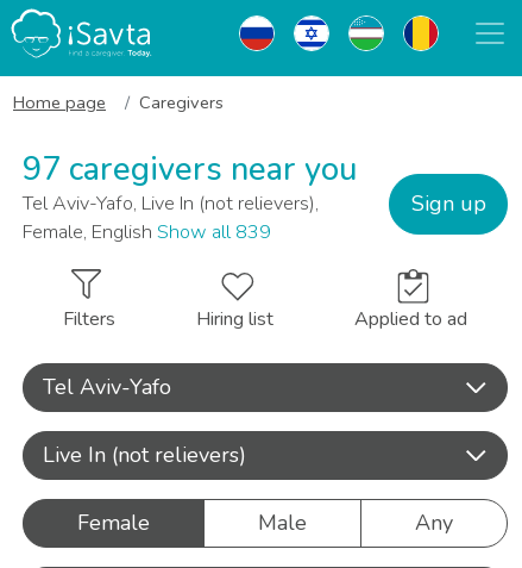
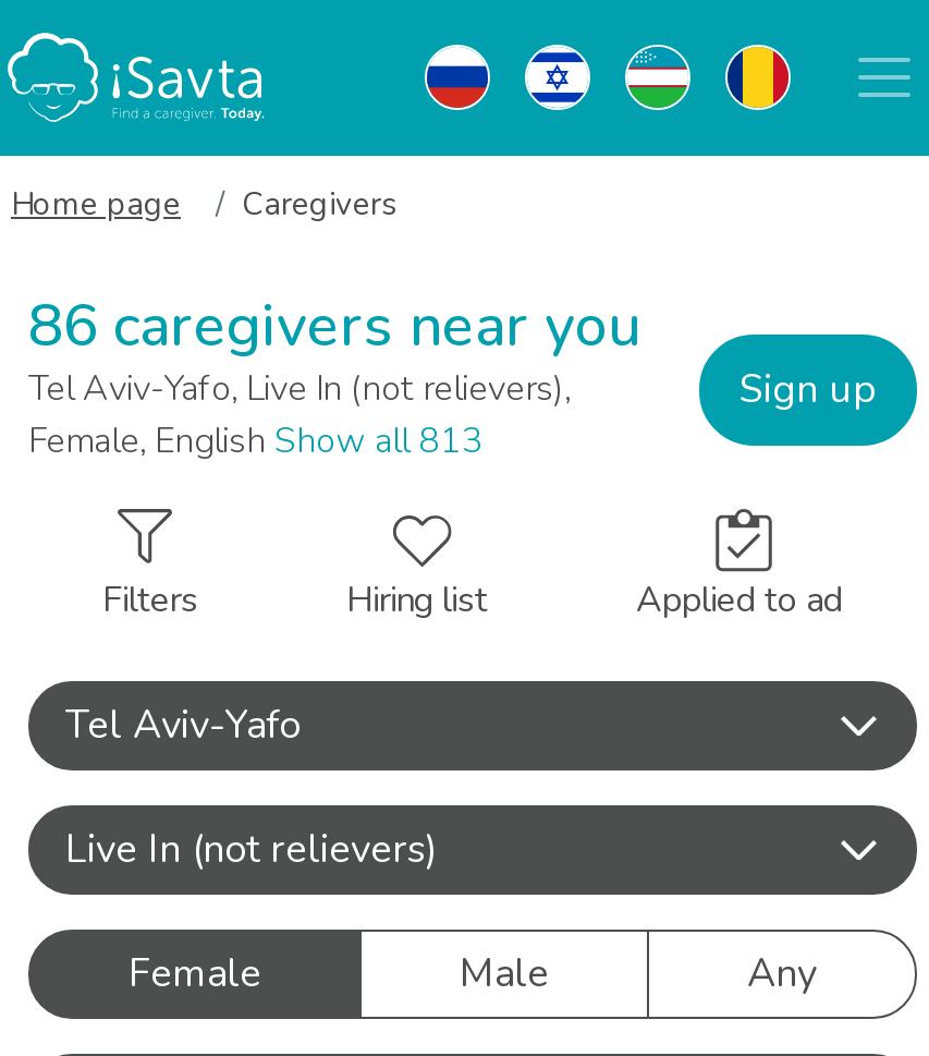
- 97 caregivers near you
+ 86 caregivers near you

- Female, English Show all 839
+ Female, English Show all 813
